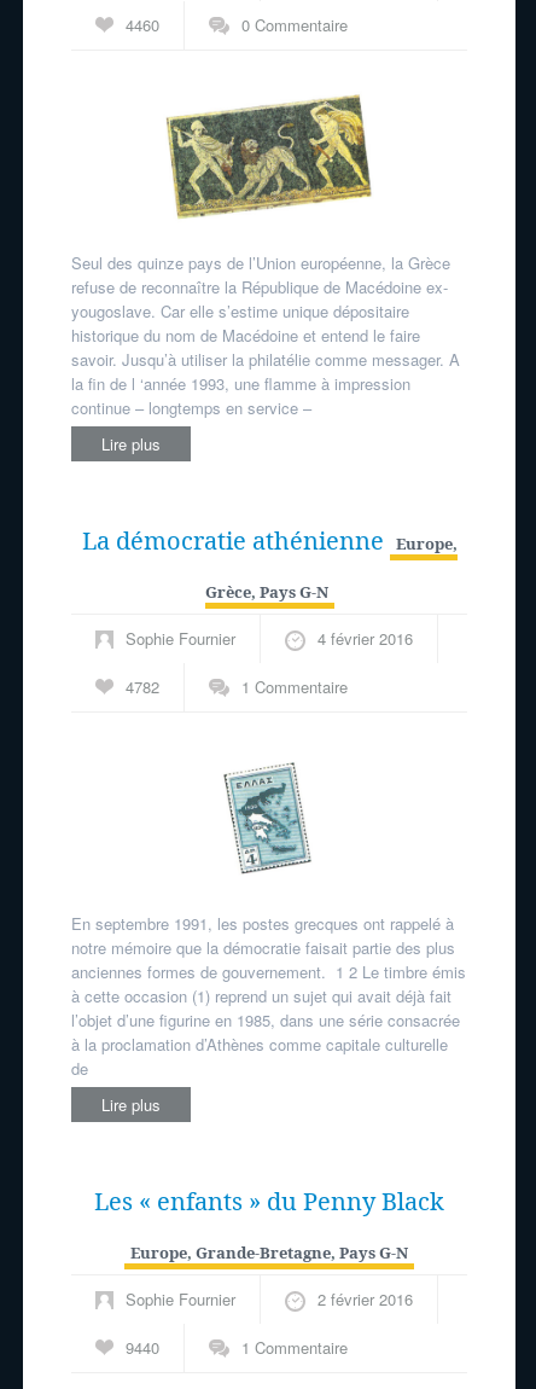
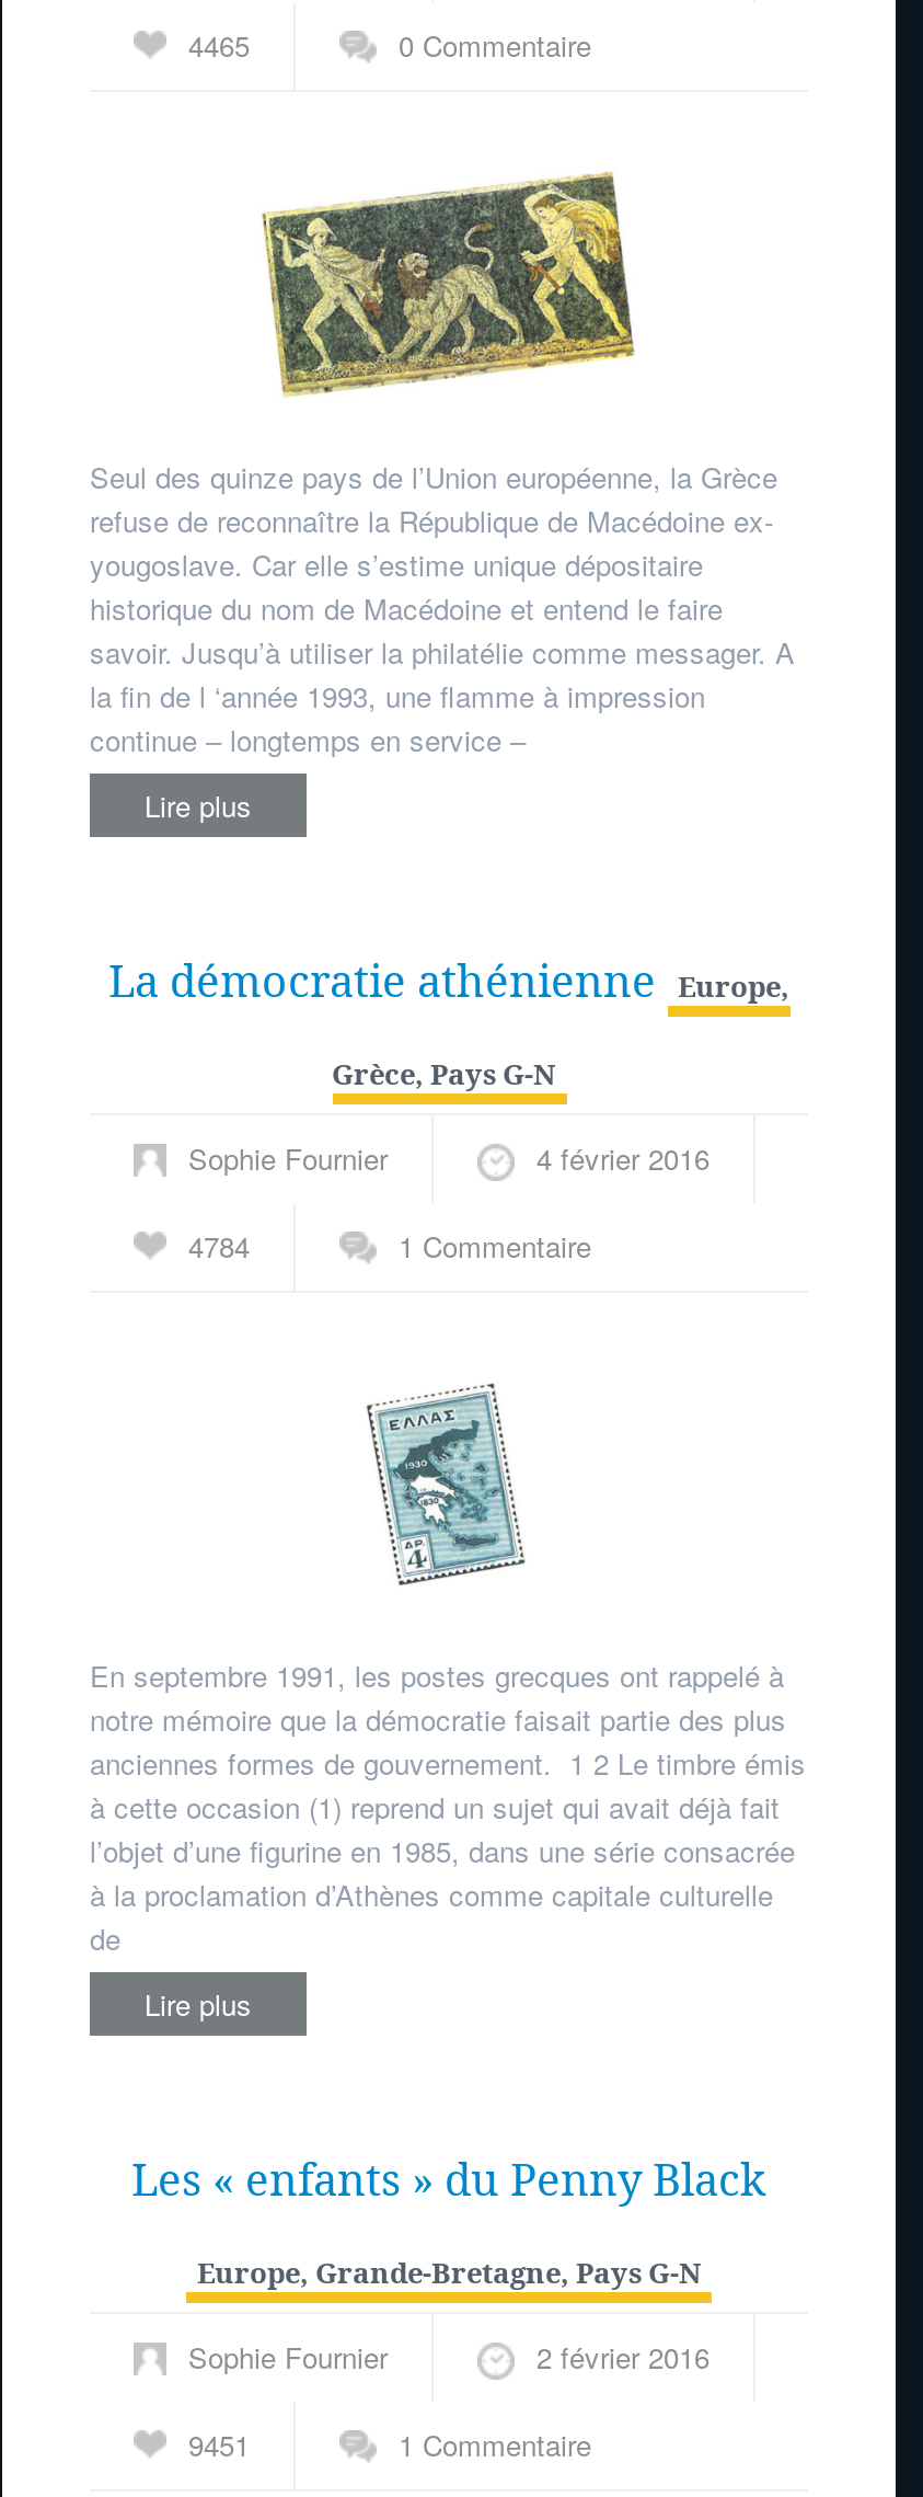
- 4460
+ 4465

- 4782
+ 4784

- 9440
+ 9451
